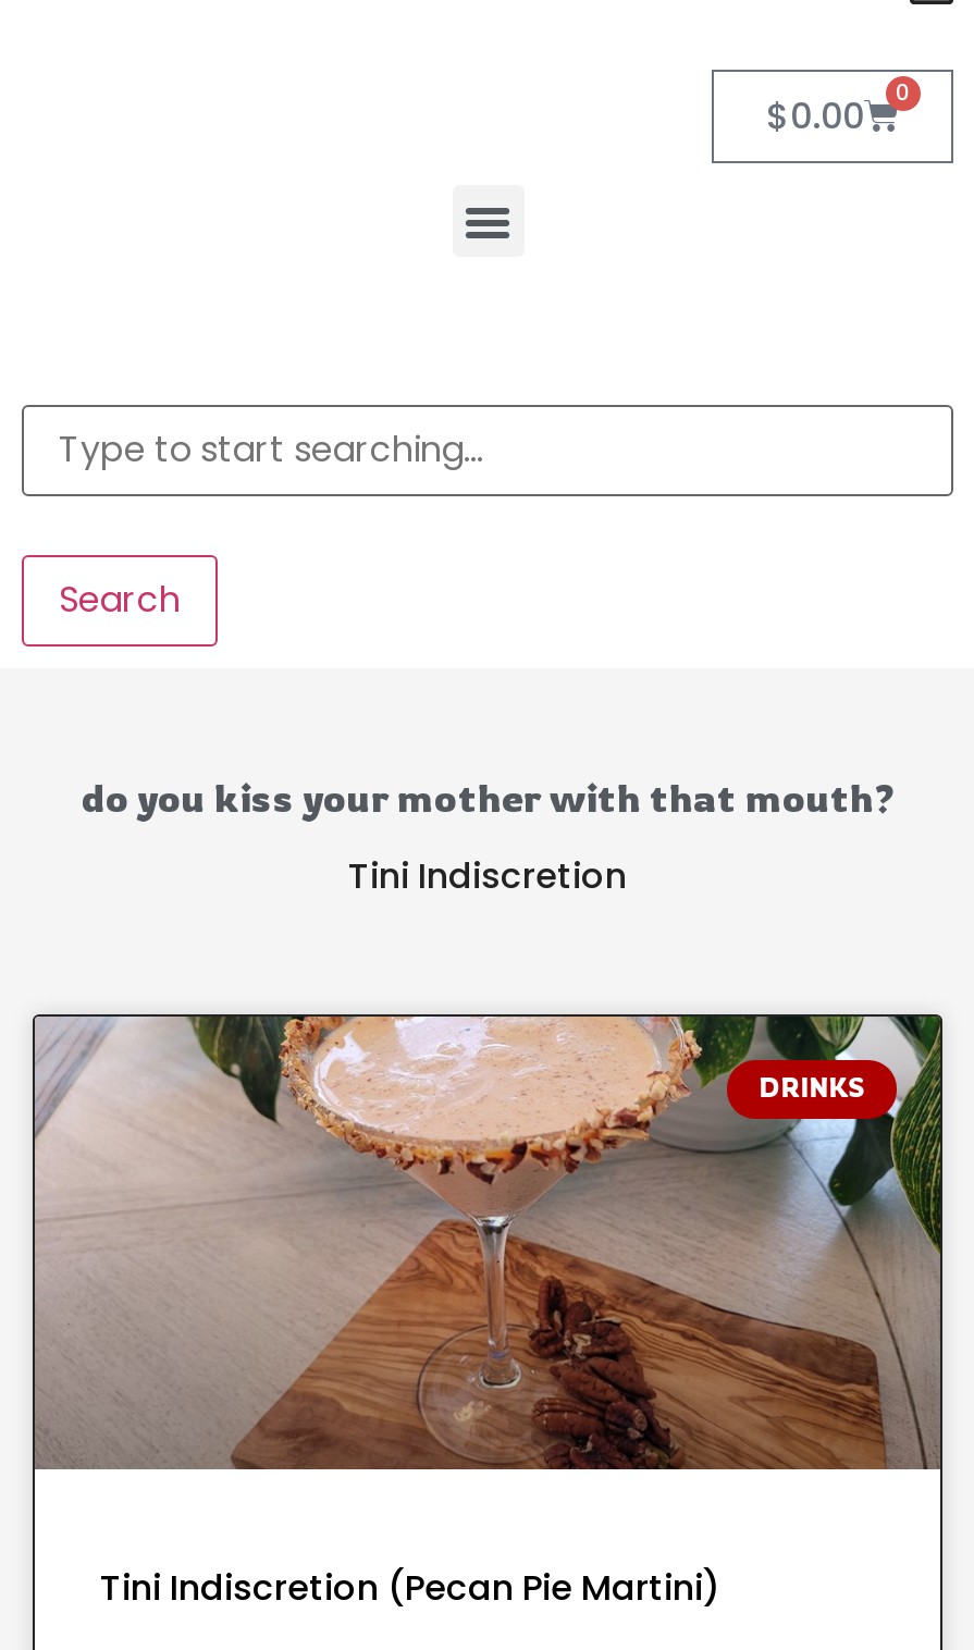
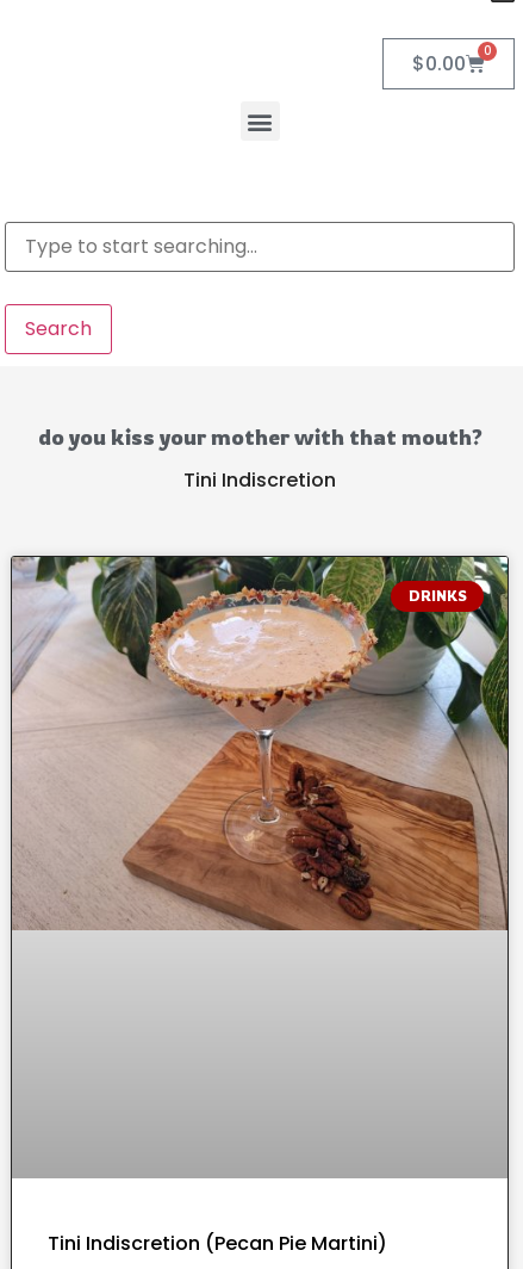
- [image]
+ [image]
